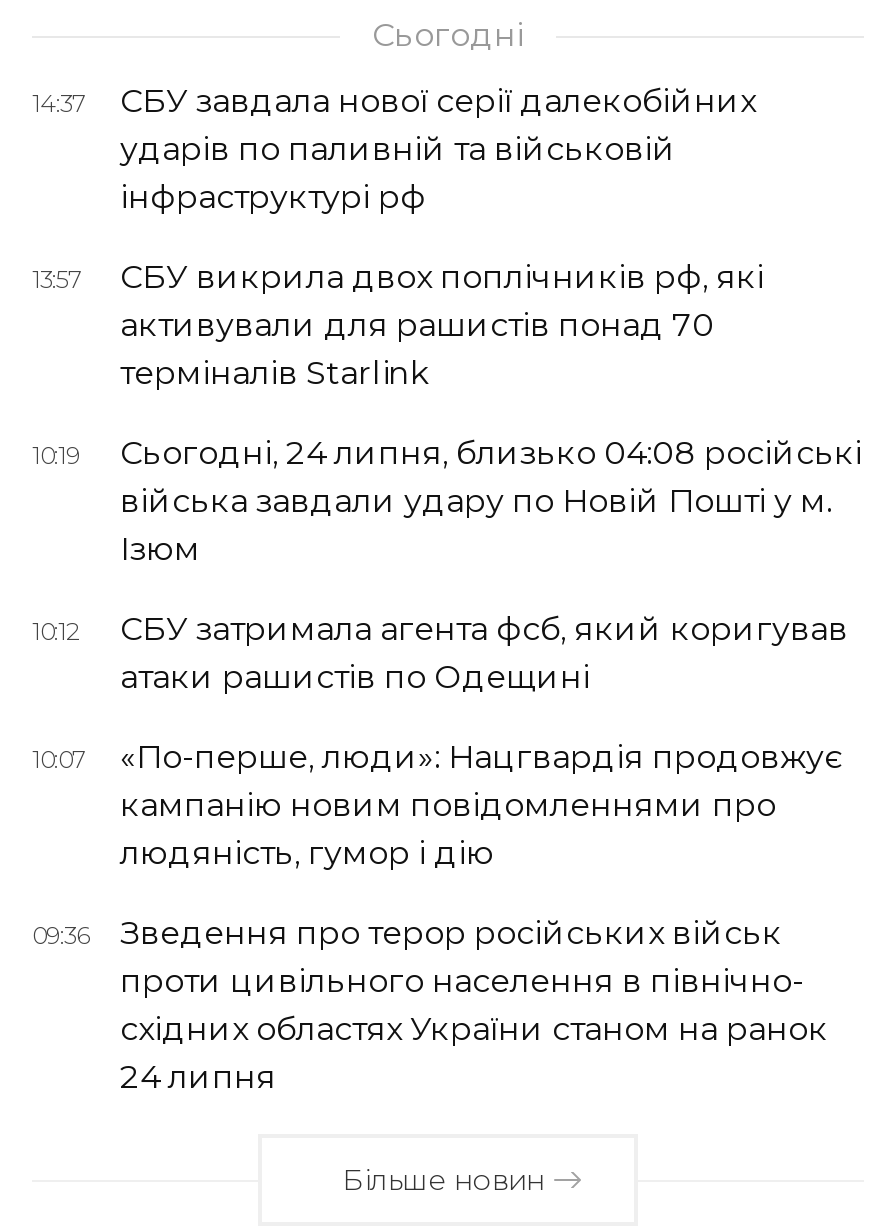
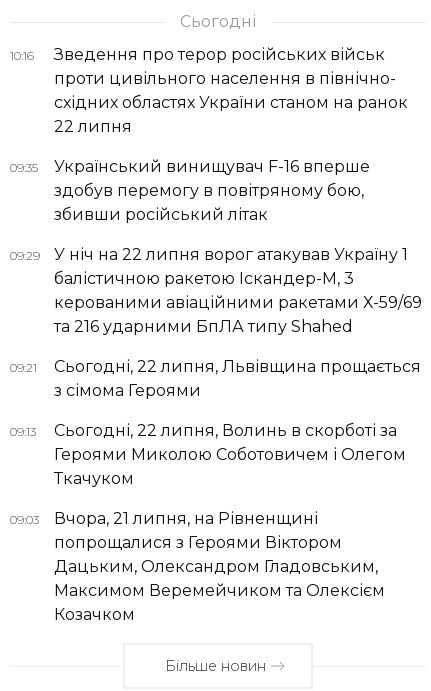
- 14:37
- СБУ завдала нової серії далекобійних
- ударів по паливній та військовій
- інфраструктурі рф
- 13:57
- СБУ викрила двох поплічників рф, які
- активували для рашистів понад 70
- терміналів Starlink
- 10:19
- Сьогодні, 24 липня, близько 04:08 російські
- війська завдали удару по Новій Пошті у м.
- Ізюм
- 10:12
- СБУ затримала агента фсб, який коригував
- атаки рашистів по Одещині
- 10:07
- «По-перше, люди»: Нацгвардія продовжує
- кампанію новим повідомленнями про
- людяність, гумор і дію
- 09:36
+ 10:16

moved up: Зведення про терор російських військ

moved up: проти цивільного населення в північно- | східних областях України станом на ранок

- 24 липня
+ 22 липня
+ 09:35
+ Український винищувач F-16 вперше
+ здобув перемогу в повітряному бою,
+ збивши російський літак
+ 09:29
+ У ніч на 22 липня ворог атакував Україну 1
+ балістичною ракетою Іскандер-М, 3
+ керованими авіаційними ракетами Х-59/69
+ та 216 ударними БпЛА типу Shahed
+ 09:21
+ Сьогодні, 22 липня, Львівщина прощається
+ з сімома Героями
+ 09:13
+ Сьогодні, 22 липня, Волинь в скорботі за
+ Героями Миколою Соботовичем і Олегом
+ Ткачуком
+ 09:03
+ Вчора, 21 липня, на Рівненщині
+ попрощалися з Героями Віктором
+ Дацьким, Олександром Гладовським,
+ Максимом Веремейчиком та Олексієм
+ Козачком
